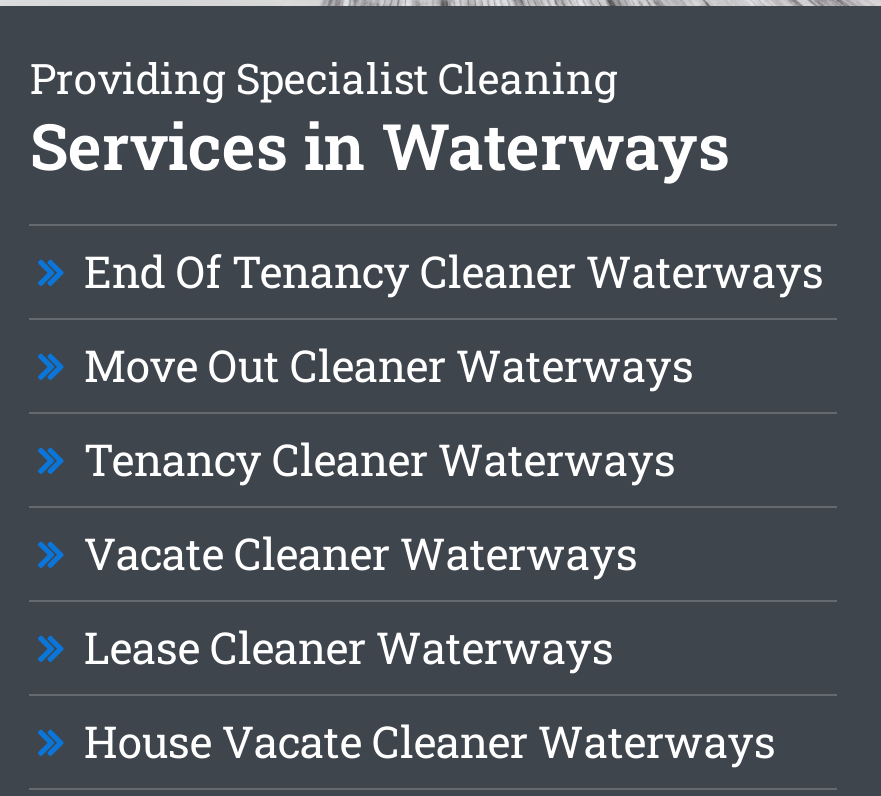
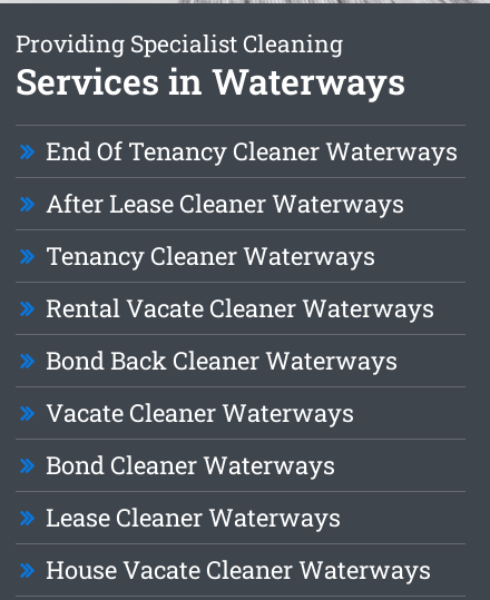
- Move Out Cleaner Waterways
+ After Lease Cleaner Waterways

+ Rental Vacate Cleaner Waterways
+ Bond Back Cleaner Waterways

+ Bond Cleaner Waterways
